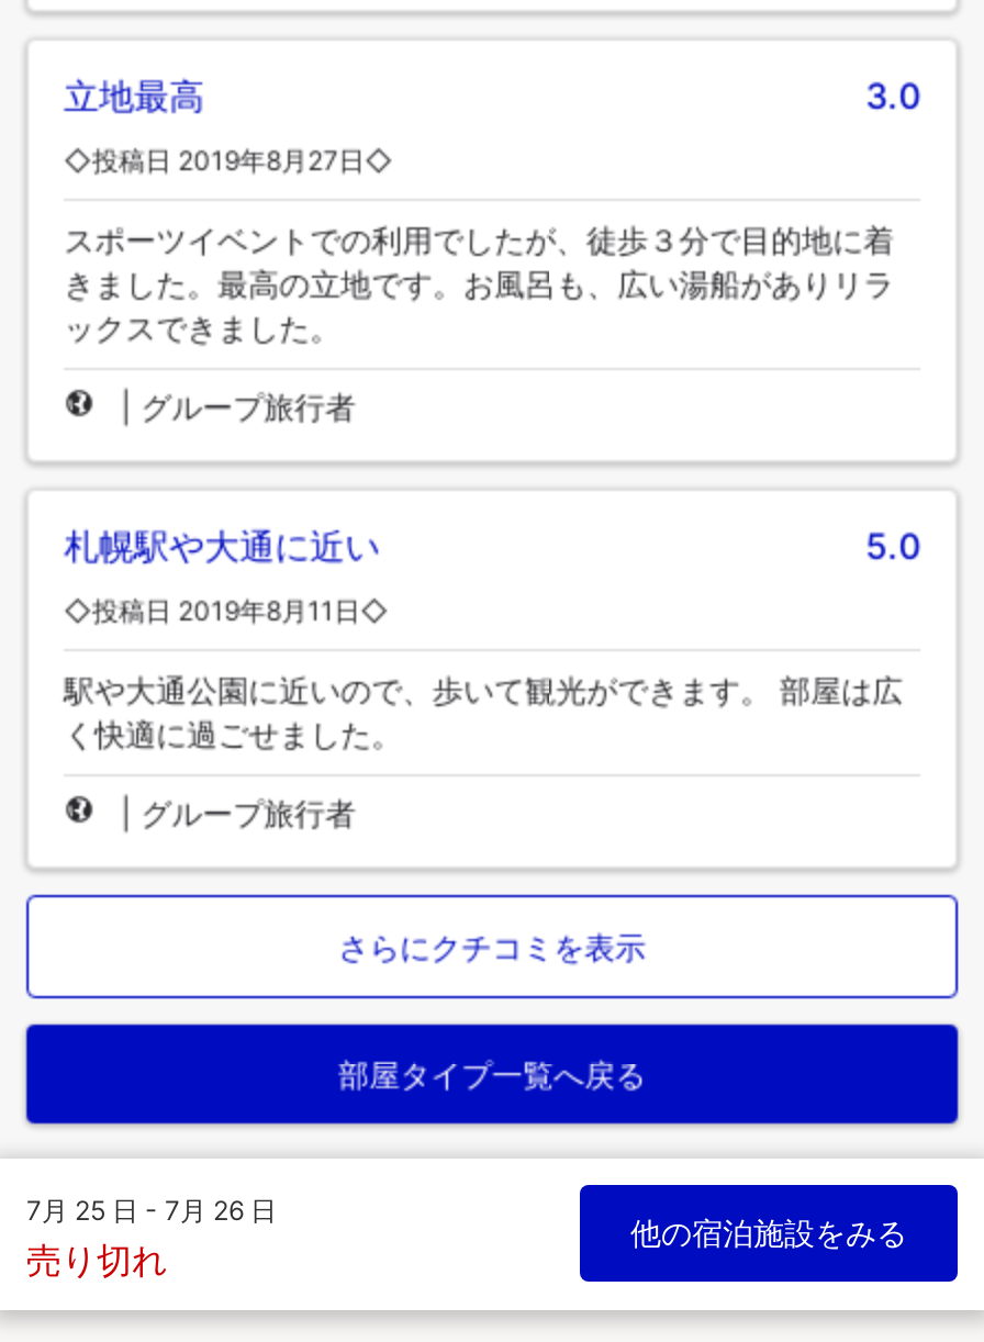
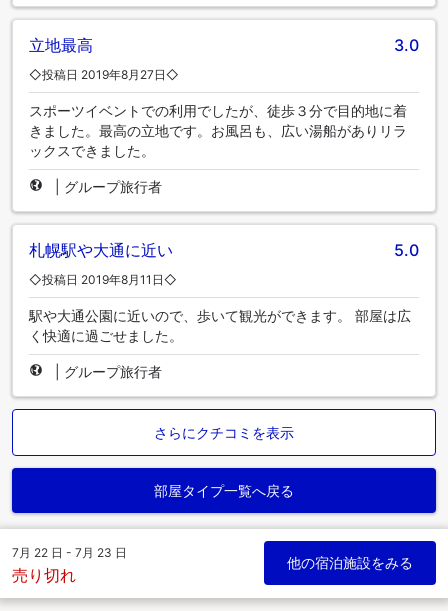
- 7月 25 日 - 7月 26 日
+ 7月 22 日 - 7月 23 日
